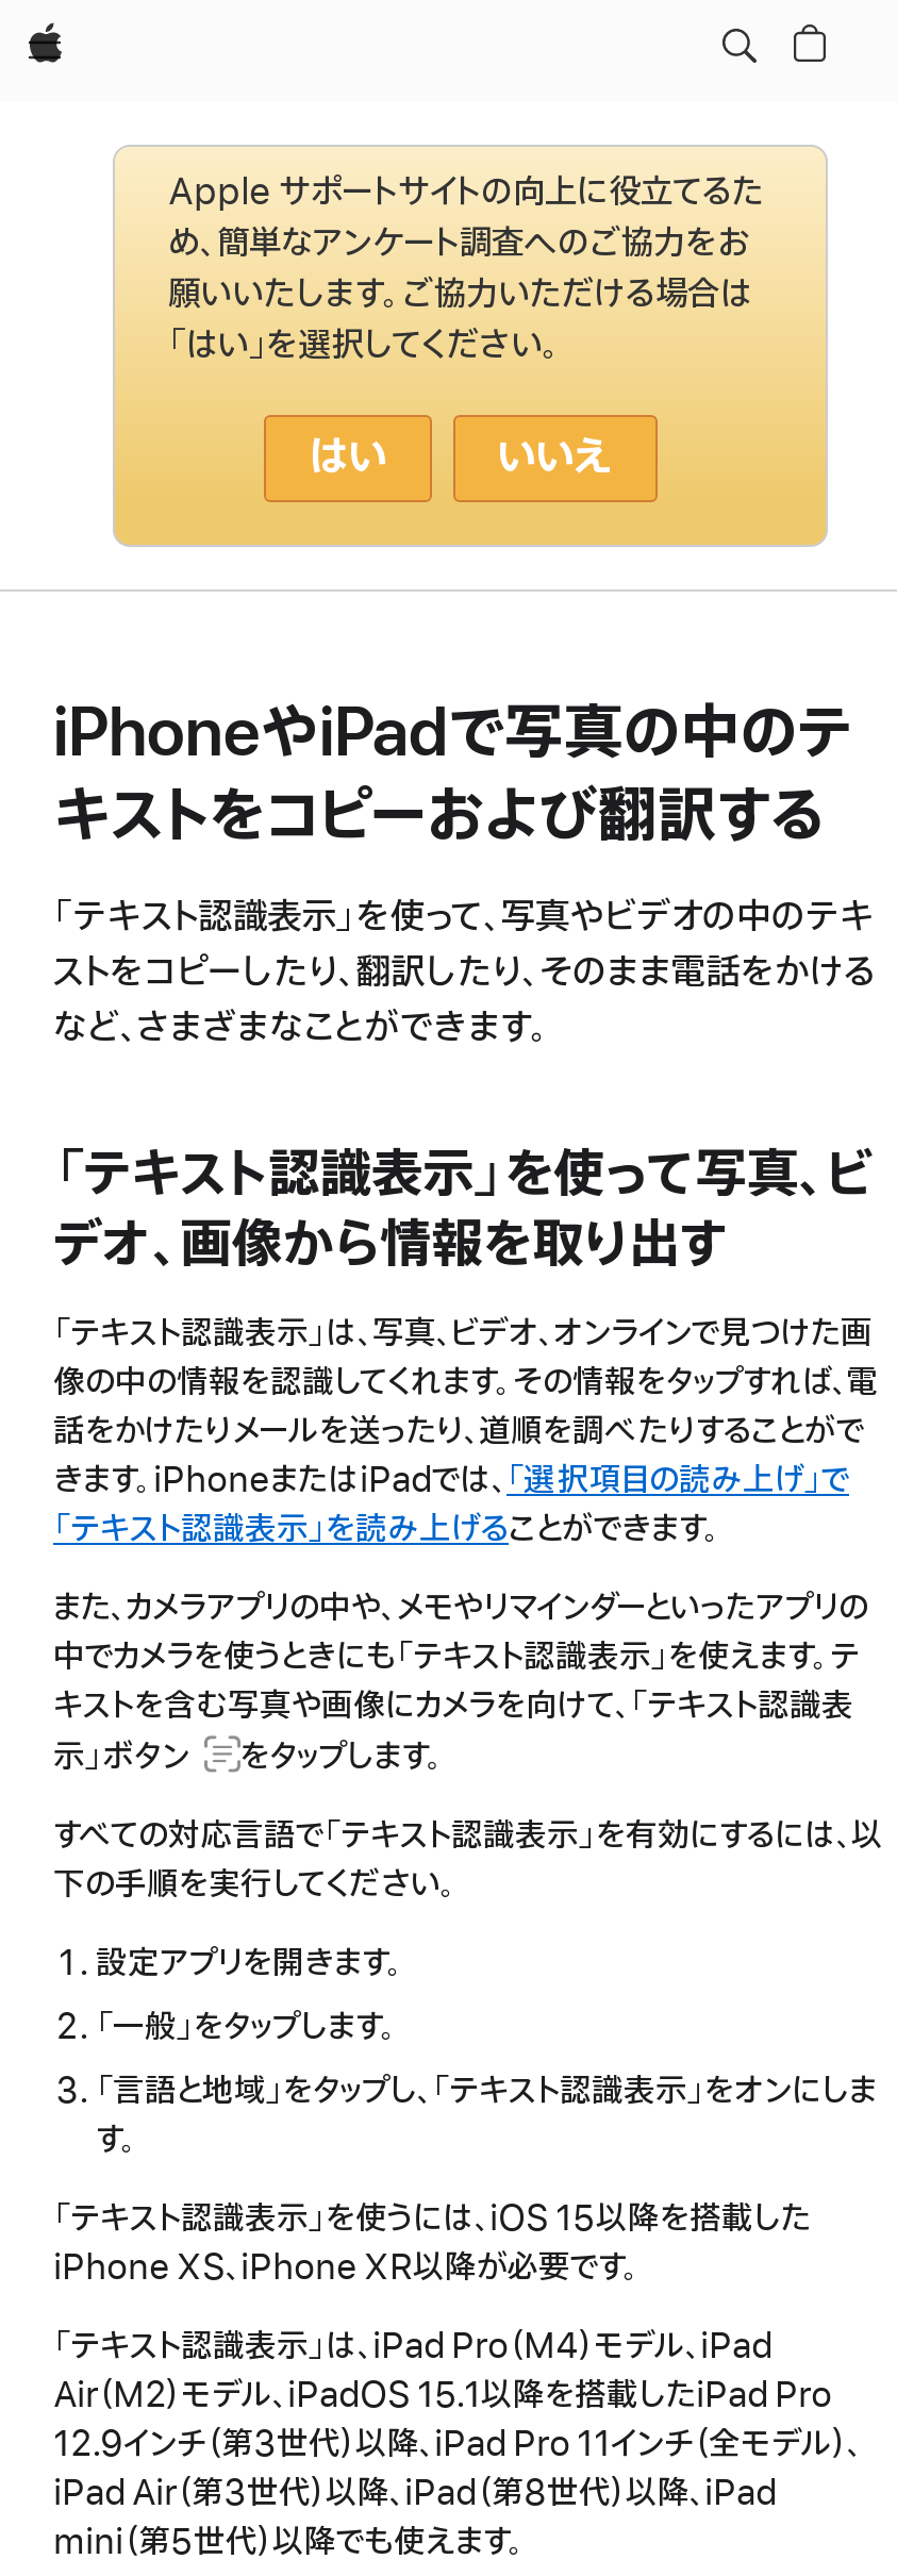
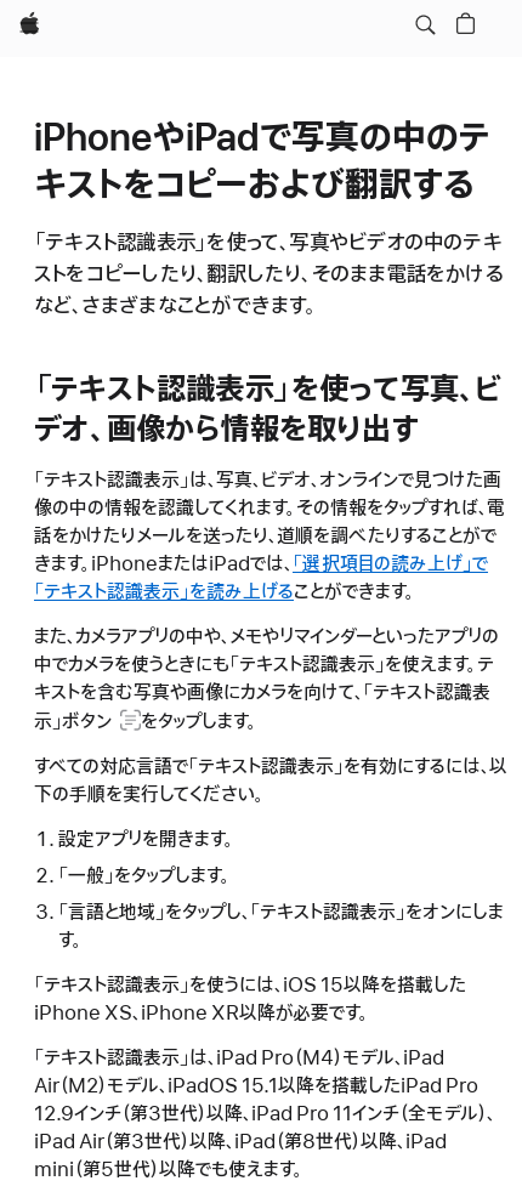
- [image]
- Apple サポートサイトの向上に役立てるた
- め、簡単なアンケート調査へのご協力をお
- 願いいたします。ご協力いただける場合は
- 「はい」を選択してください。
- はい
- いいえ
